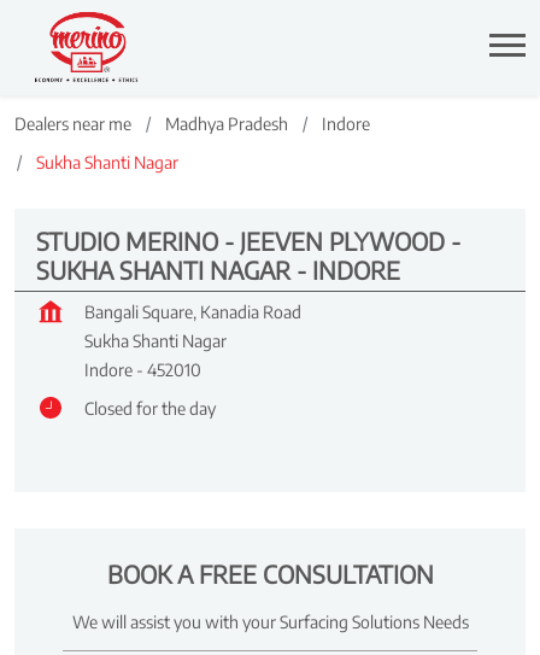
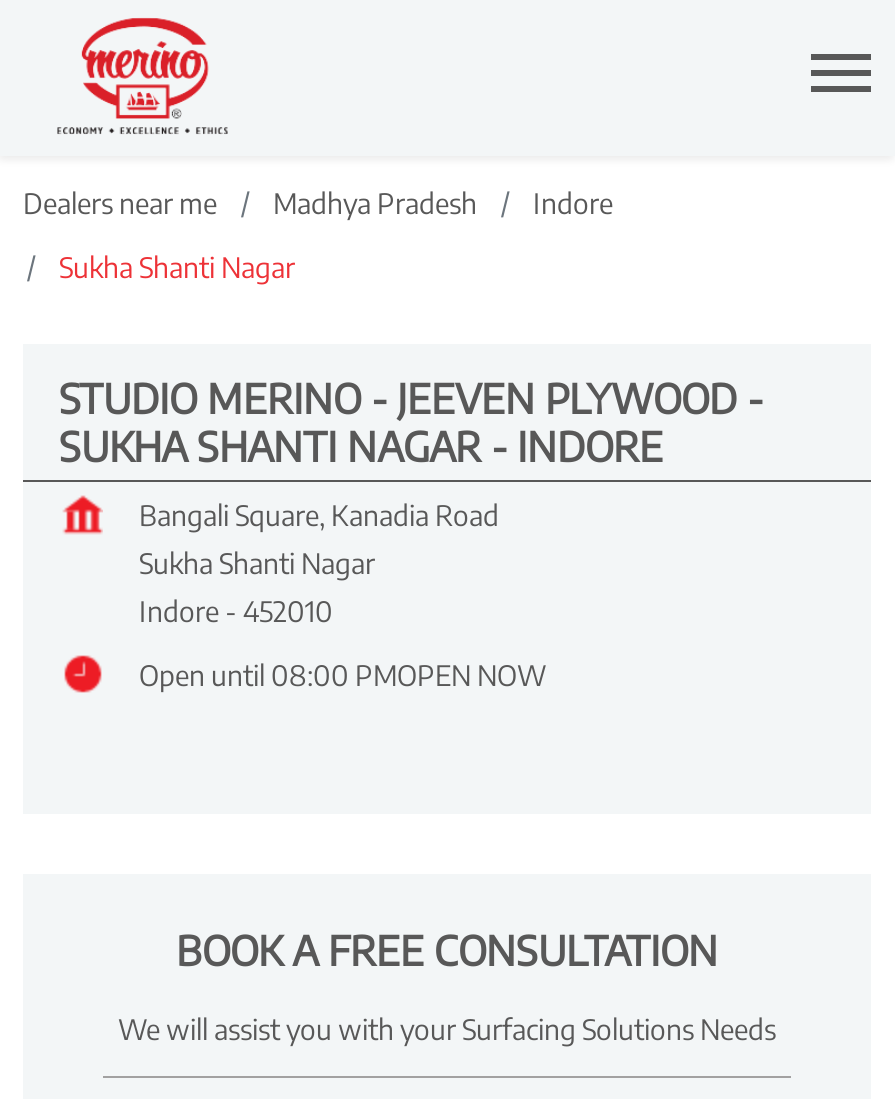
- Closed for the day
+ Open until 08:00 PMOPEN NOW
